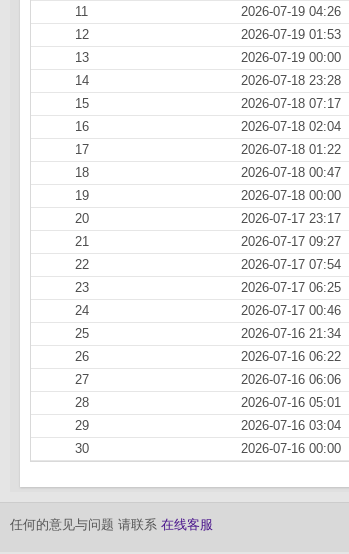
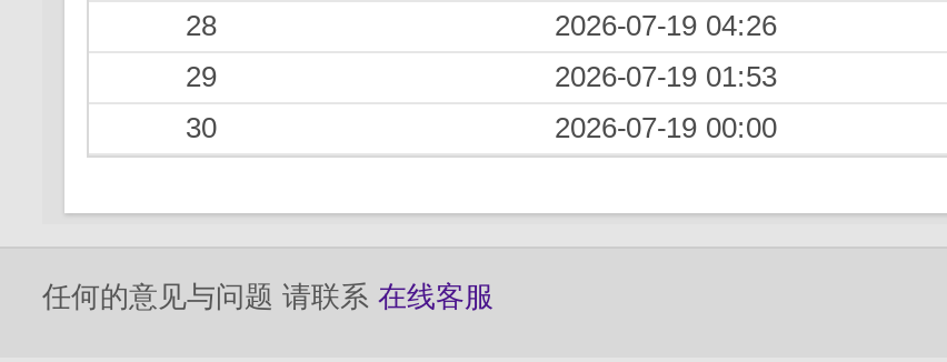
- 11
+ 28

- 12
+ 29

- 13
+ 30

- 14
- 2026-07-18 23:28
- 15
- 2026-07-18 07:17
- 16
- 2026-07-18 02:04
- 17
- 2026-07-18 01:22
- 18
- 2026-07-18 00:47
- 19
- 2026-07-18 00:00
- 20
- 2026-07-17 23:17
- 21
- 2026-07-17 09:27
- 22
- 2026-07-17 07:54
- 23
- 2026-07-17 06:25
- 24
- 2026-07-17 00:46
- 25
- 2026-07-16 21:34
- 26
- 2026-07-16 06:22
- 27
- 2026-07-16 06:06
- 28
- 2026-07-16 05:01
- 29
- 2026-07-16 03:04
- 30
- 2026-07-16 00:00
